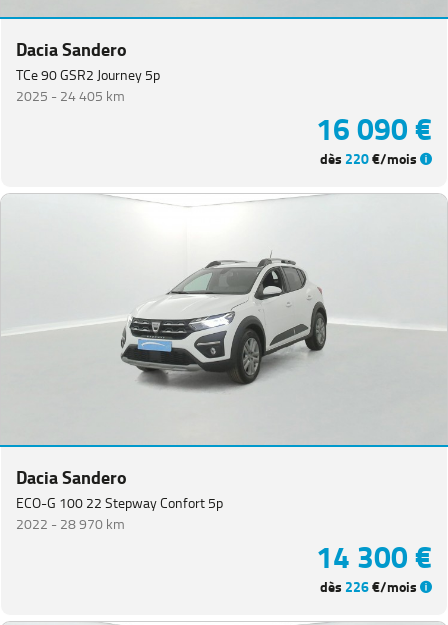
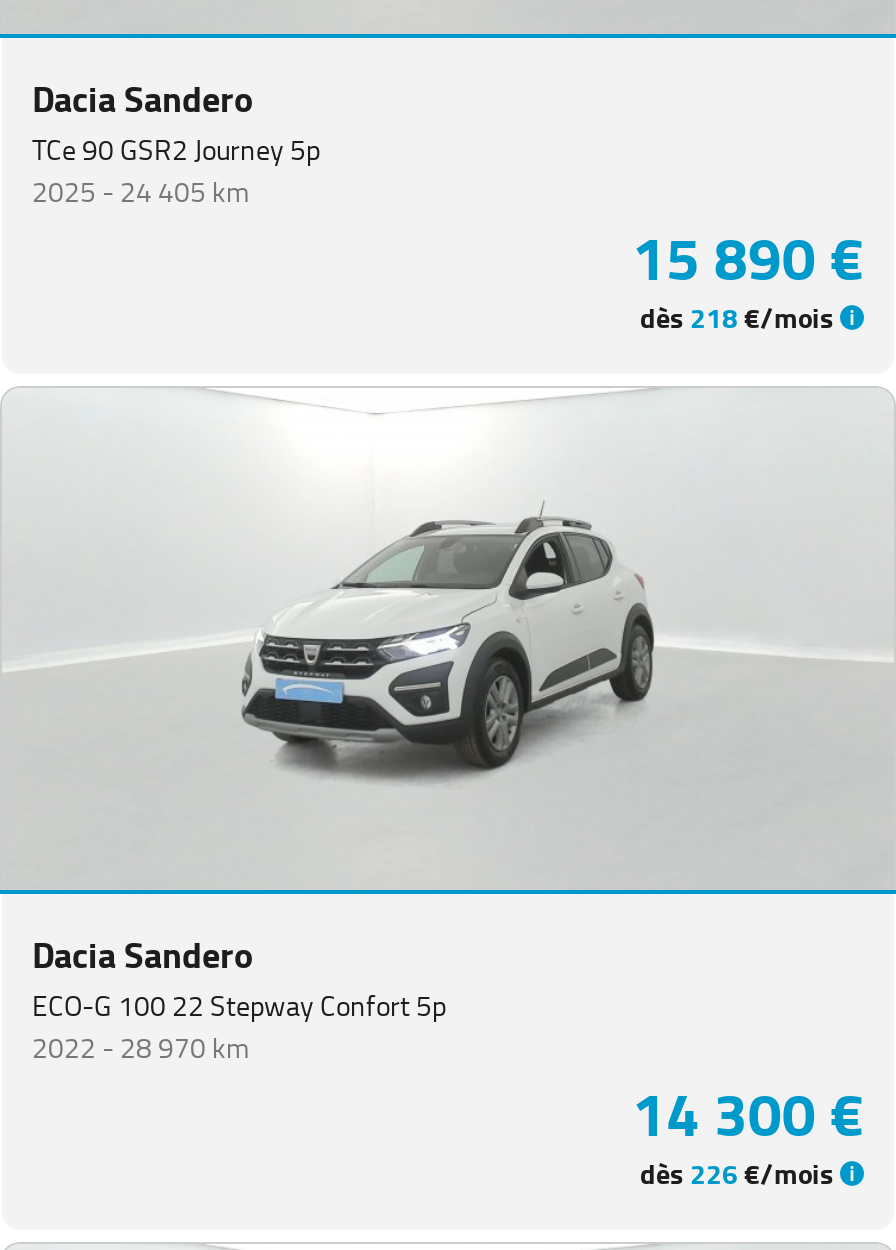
- 16 090 €
+ 15 890 €

- dès 220€/mois
+ dès 218€/mois
